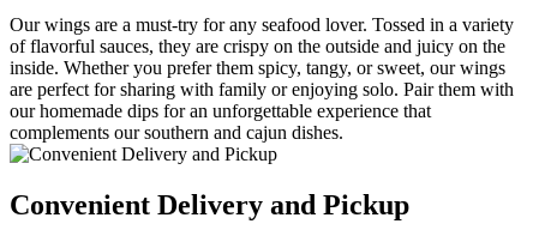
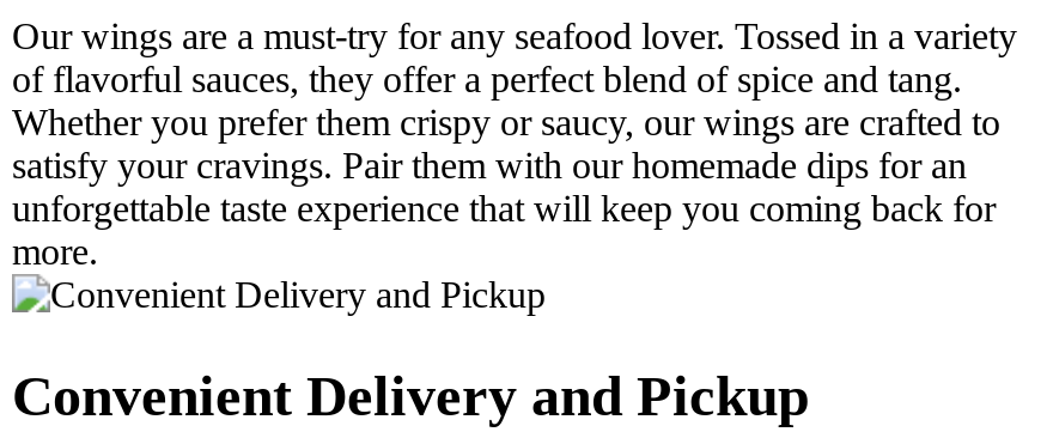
- of flavorful sauces, they are crispy on the outside and juicy on the
- inside. Whether you prefer them spicy, tangy, or sweet, our wings
- are perfect for sharing with family or enjoying solo. Pair them with
- our homemade dips for an unforgettable experience that
- complements our southern and cajun dishes.
+ of flavorful sauces, they offer a perfect blend of spice and tang.
+ Whether you prefer them crispy or saucy, our wings are crafted to
+ satisfy your cravings. Pair them with our homemade dips for an
+ unforgettable taste experience that will keep you coming back for
+ more.
